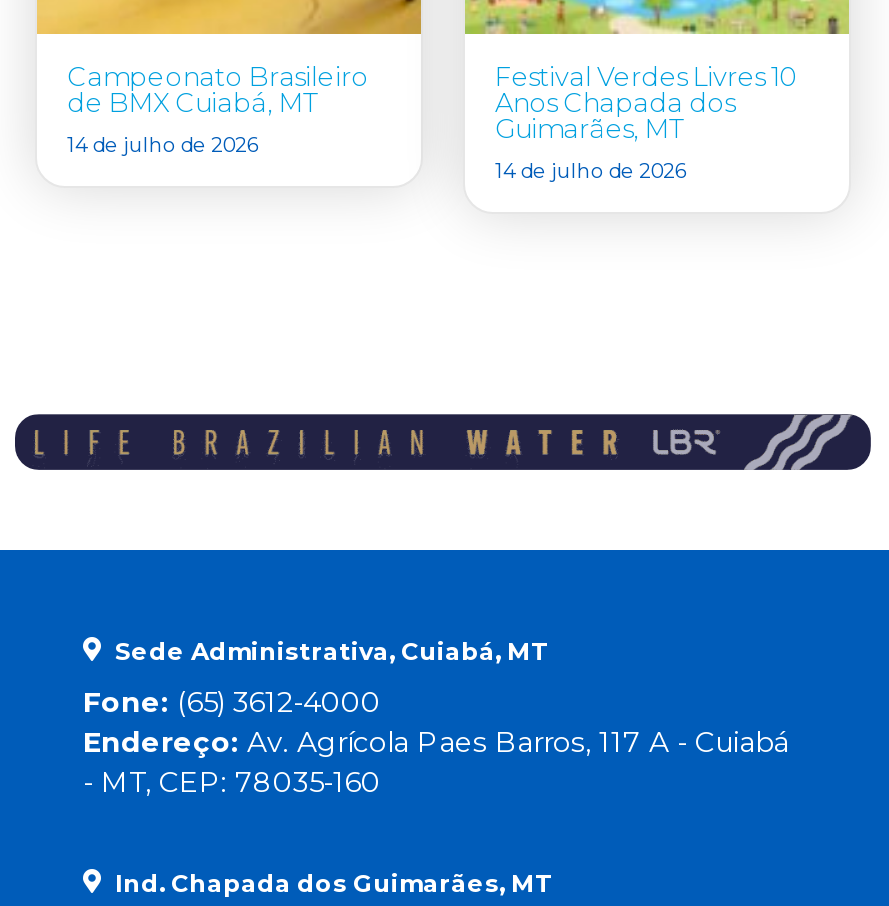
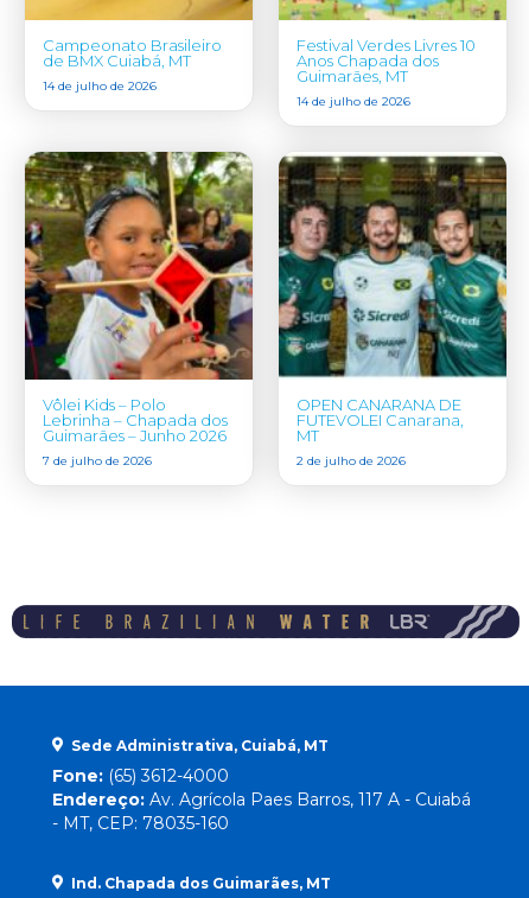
+ [image]
+ Vôlei Kids – Polo
+ Lebrinha – Chapada dos
+ Guimarães – Junho 2026
+ 7 de julho de 2026

+ [image]
+ OPEN CANARANA DE
+ FUTEVOLEI Canarana,
+ MT
+ 2 de julho de 2026
